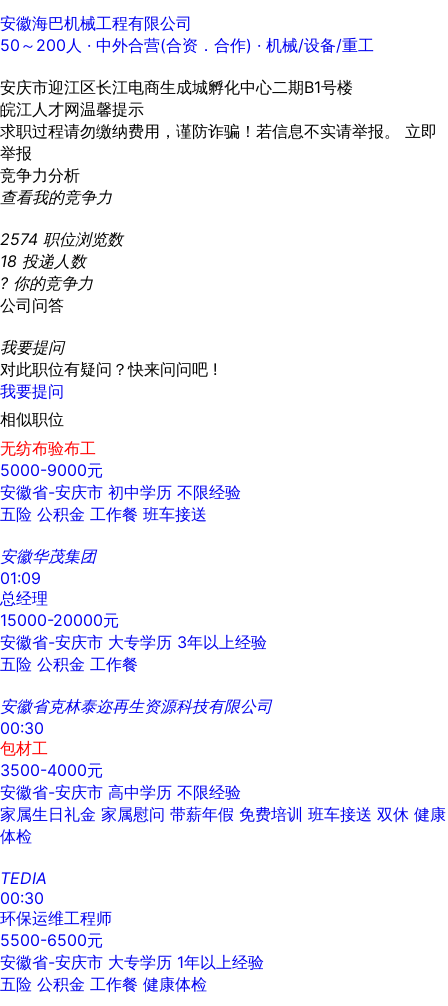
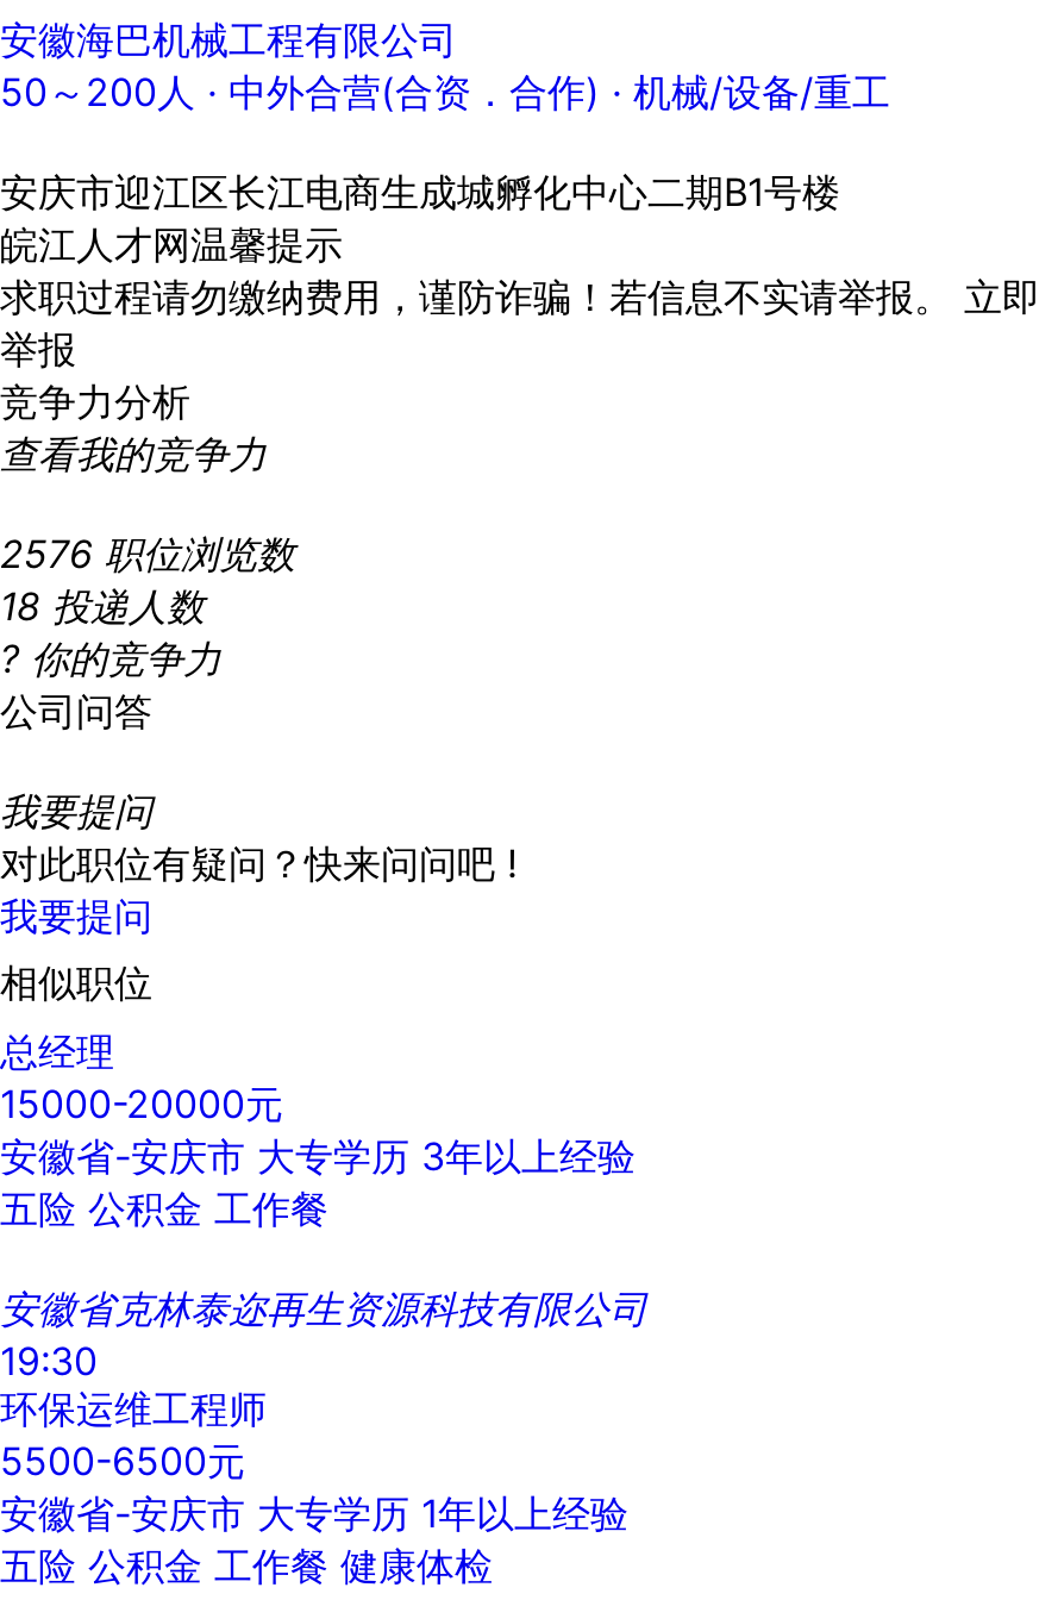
- 2574 职位浏览数
+ 2576 职位浏览数

- 无纺布验布工
- 5000-9000元
- 安徽省-安庆市 初中学历 不限经验
- 五险 公积金 工作餐 班车接送
- 安徽华茂集团
- 01:09

- 00:30
- 包材工
- 3500-4000元
- 安徽省-安庆市 高中学历 不限经验
- 家属生日礼金 家属慰问 带薪年假 免费培训 班车接送 双休 健康
- 体检
- TEDIA
- 00:30
+ 19:30
